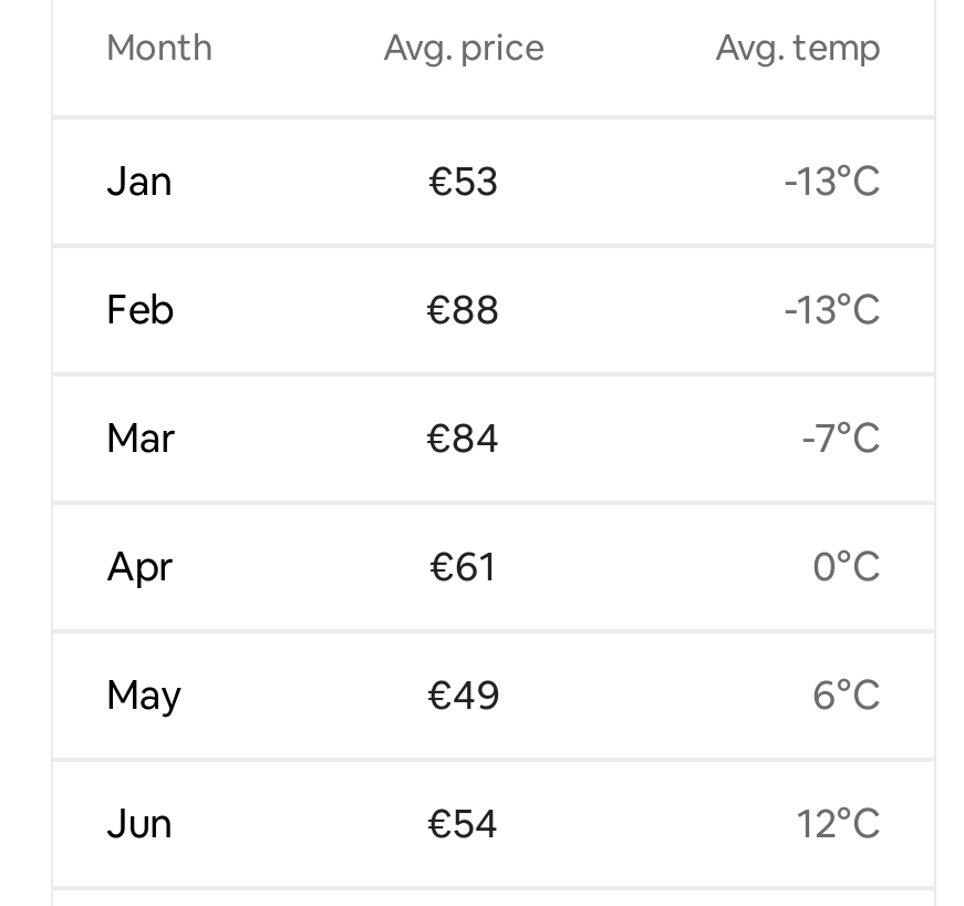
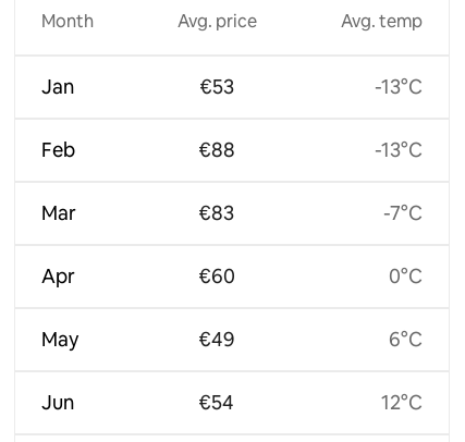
- €84
+ €83

- €61
+ €60
